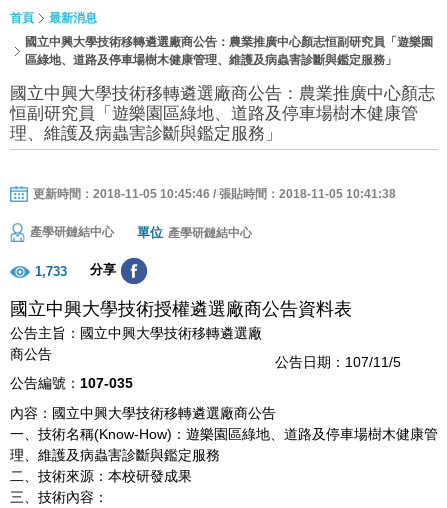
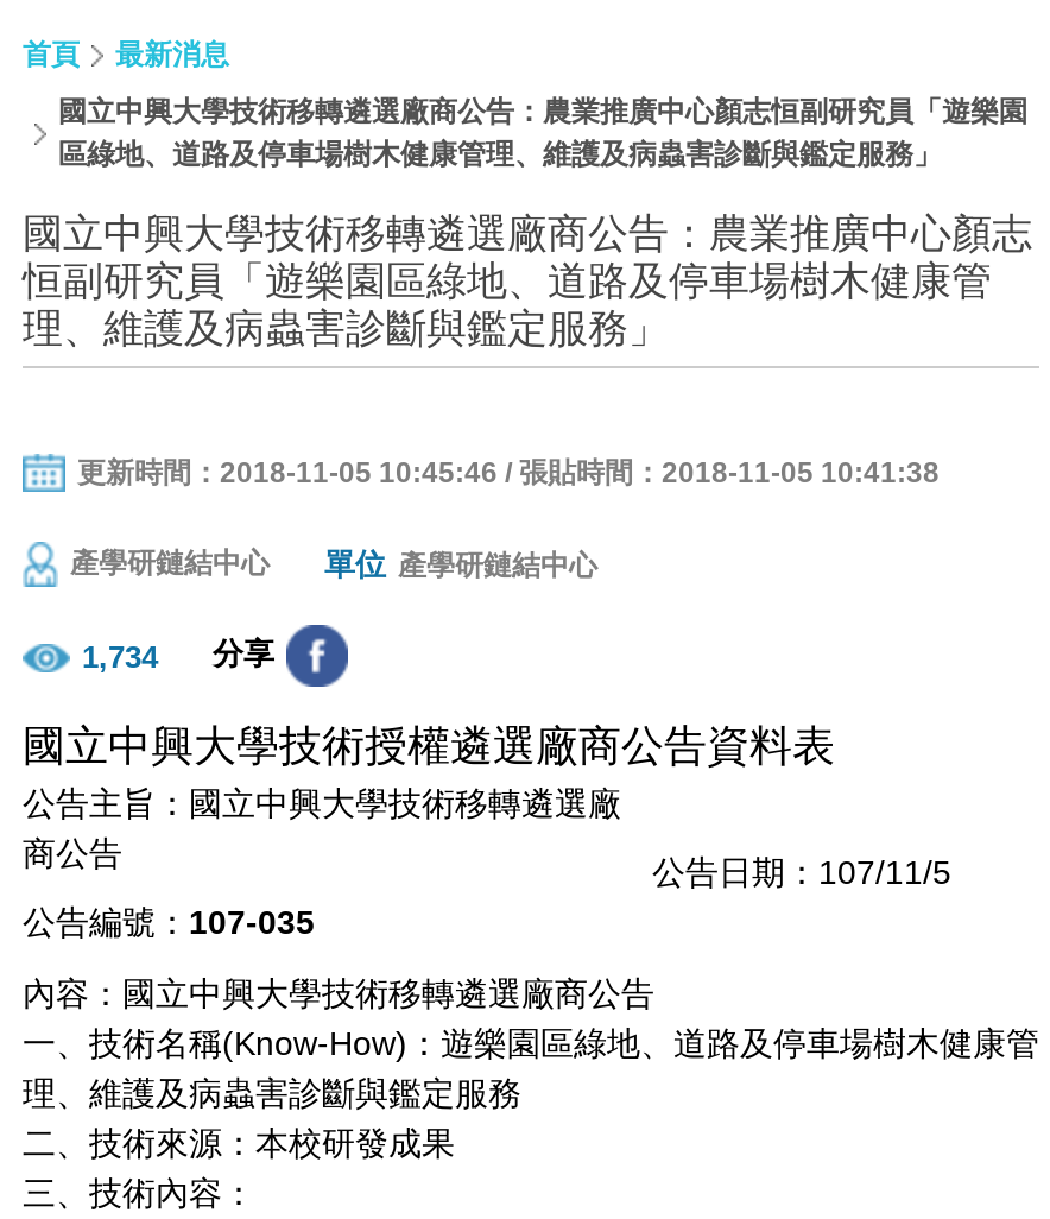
- 1,733 分享
+ 1,734 分享
